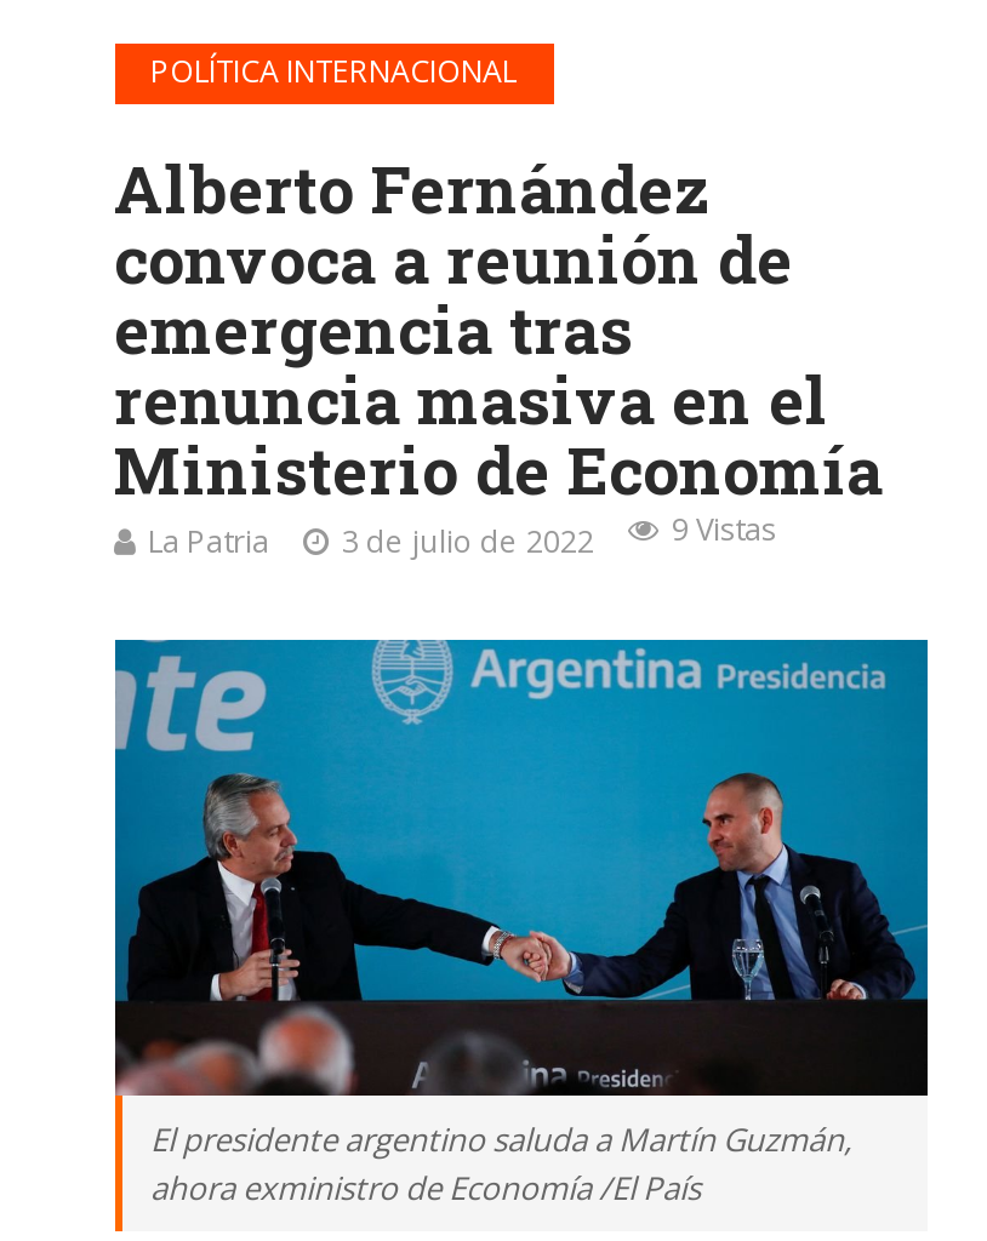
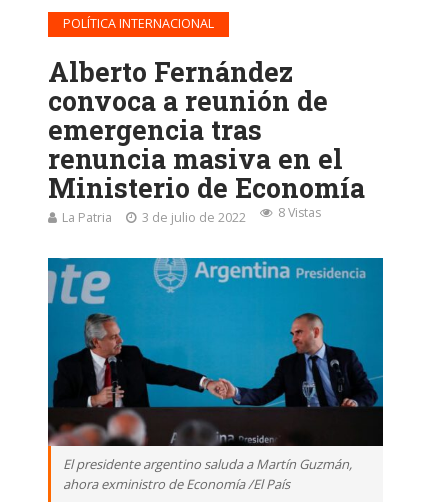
- La Patria 3 de julio de 2022 9 Vistas
+ La Patria 3 de julio de 2022 8 Vistas
